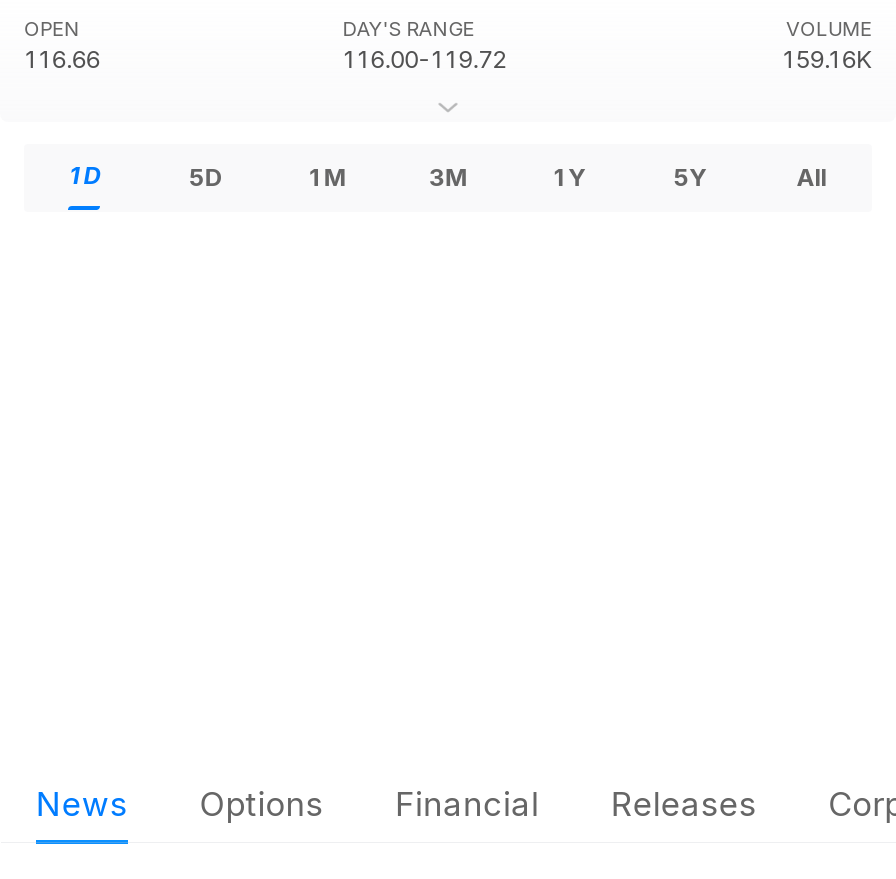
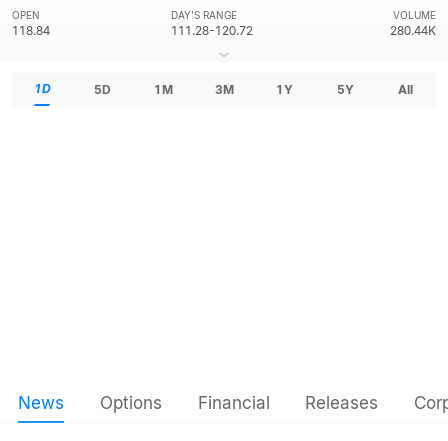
- 116.66
+ 118.84

- 116.00-119.72
+ 111.28-120.72

- 159.16K
+ 280.44K
